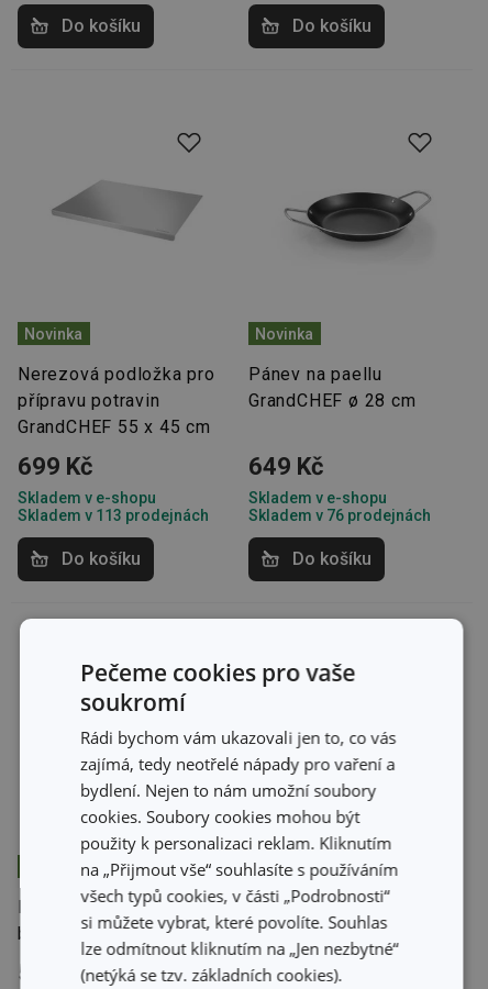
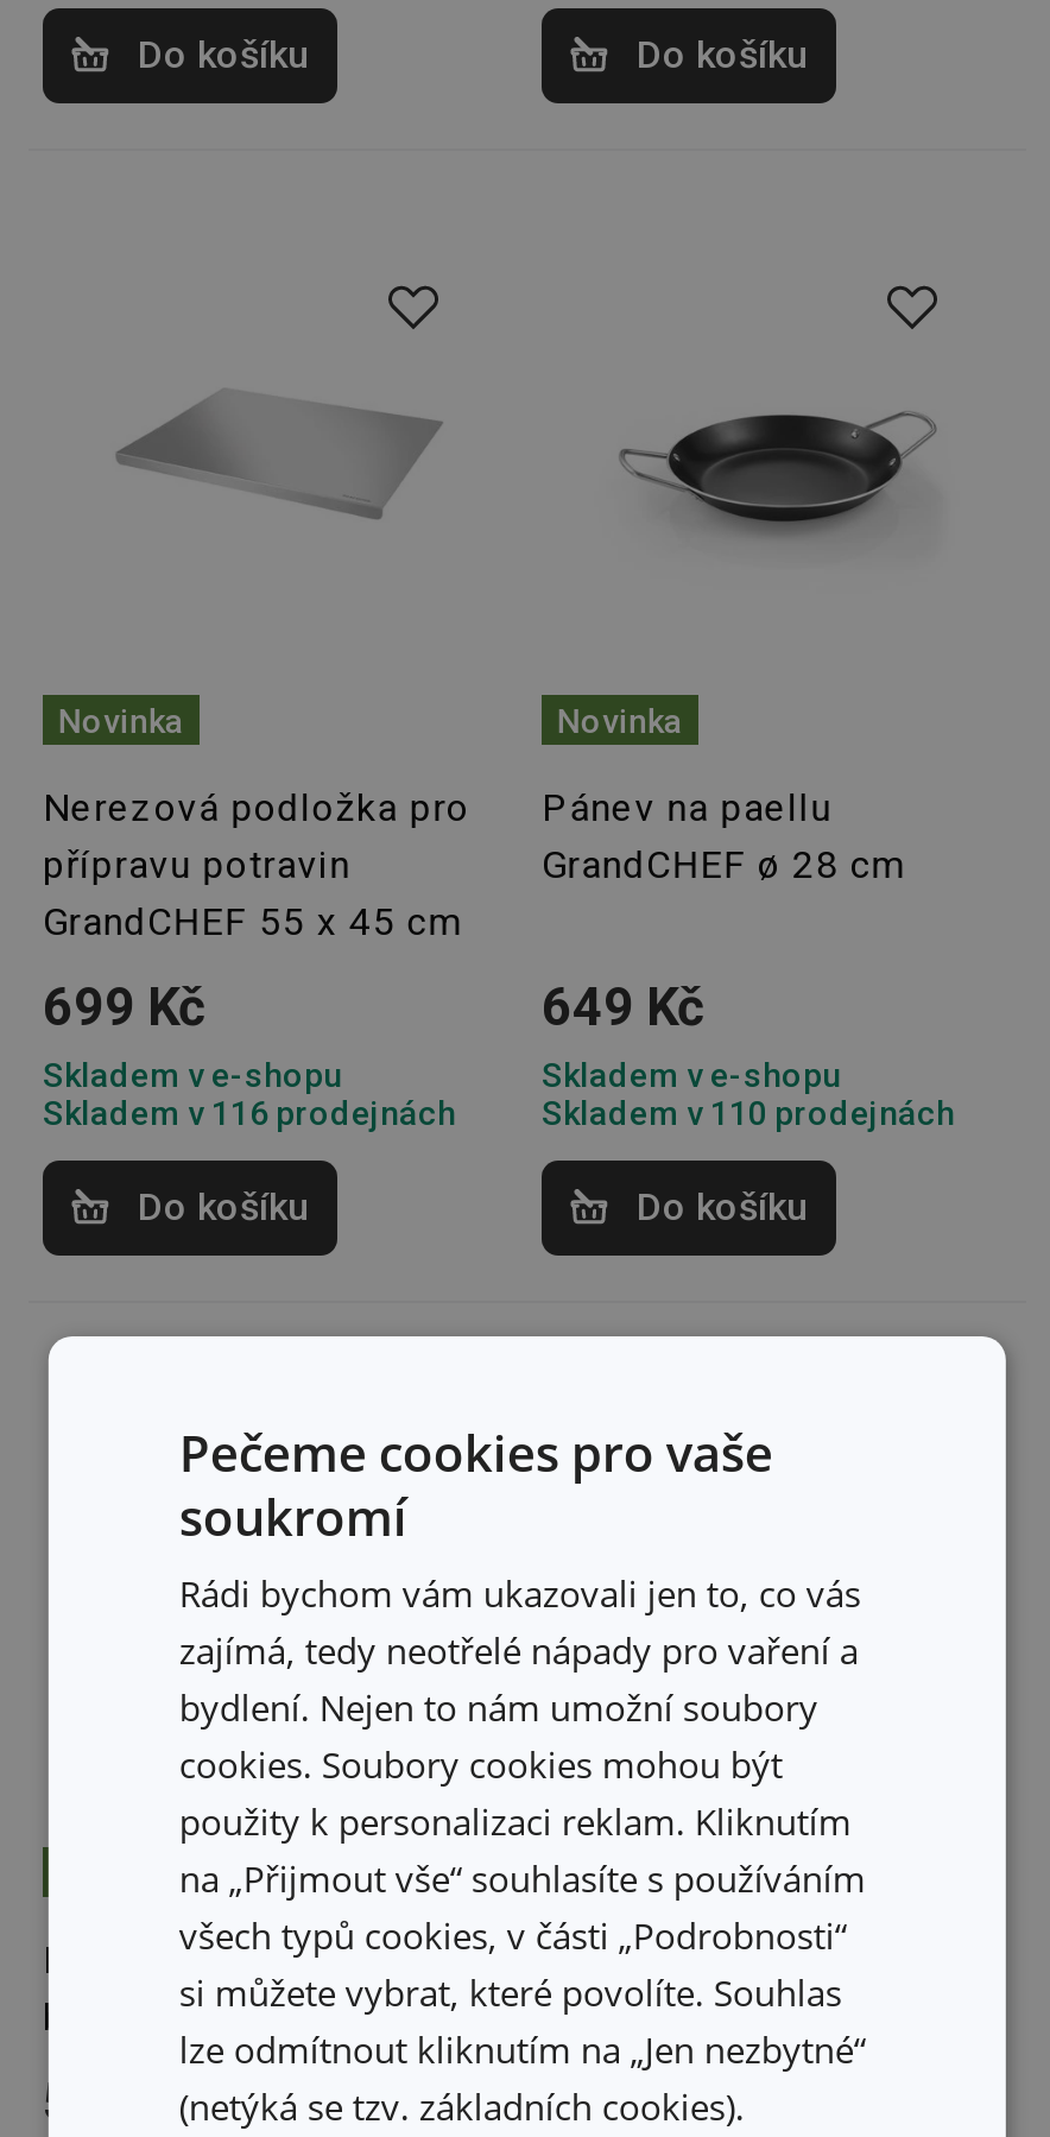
- Skladem v 113 prodejnách
+ Skladem v 116 prodejnách

- Skladem v 76 prodejnách
+ Skladem v 110 prodejnách
